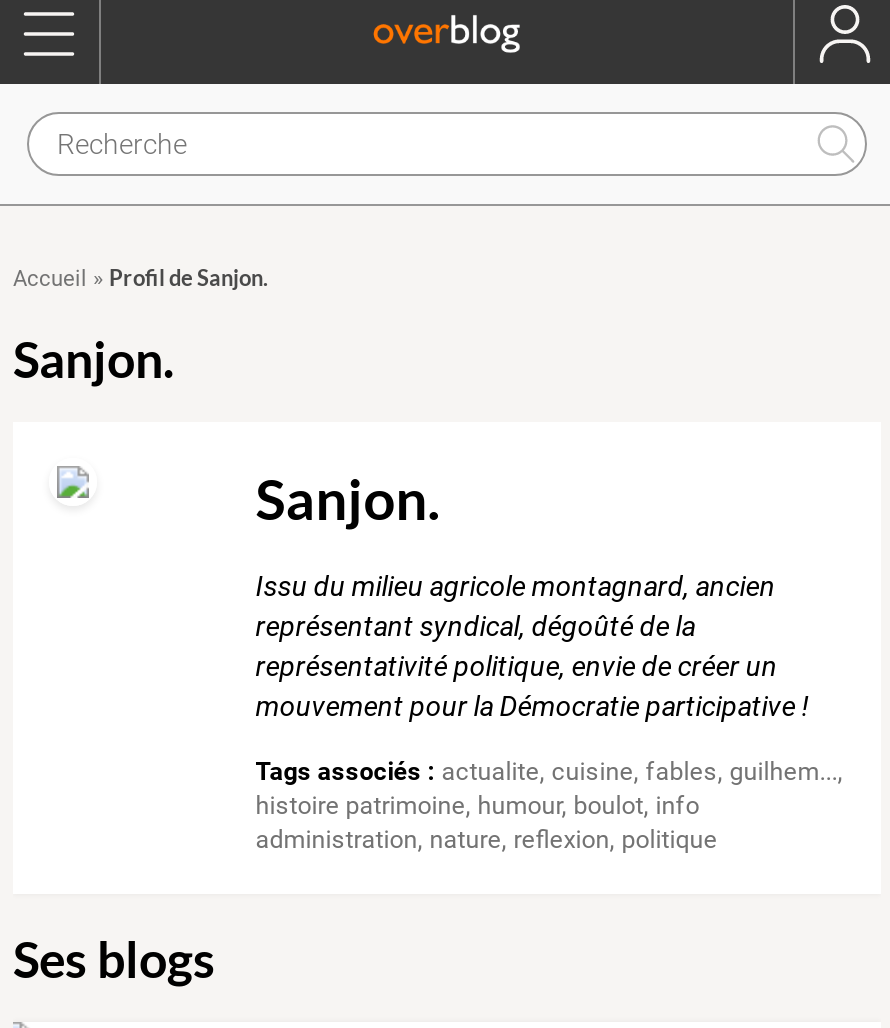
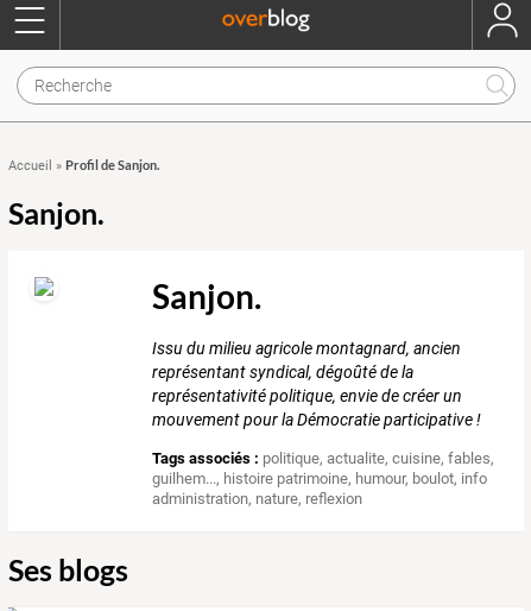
- Tags associés : actualite, cuisine, fables, guilhem...,
- histoire patrimoine, humour, boulot, info
- administration, nature, reflexion, politique
+ Tags associés : politique, actualite, cuisine, fables,
+ guilhem..., histoire patrimoine, humour, boulot, info
+ administration, nature, reflexion
